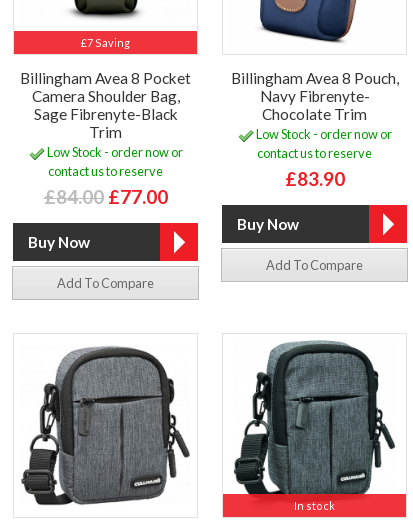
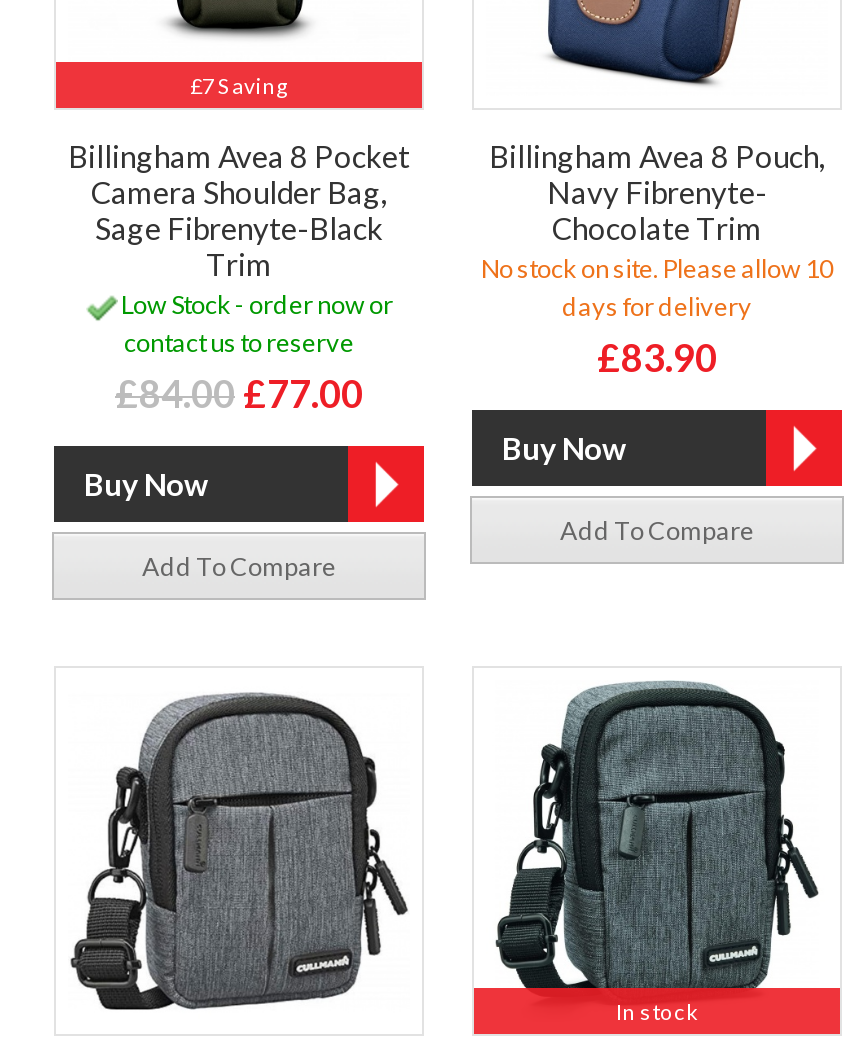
- Low Stock - order now or
- contact us to reserve
+ No stock on site. Please allow 10
+ days for delivery
